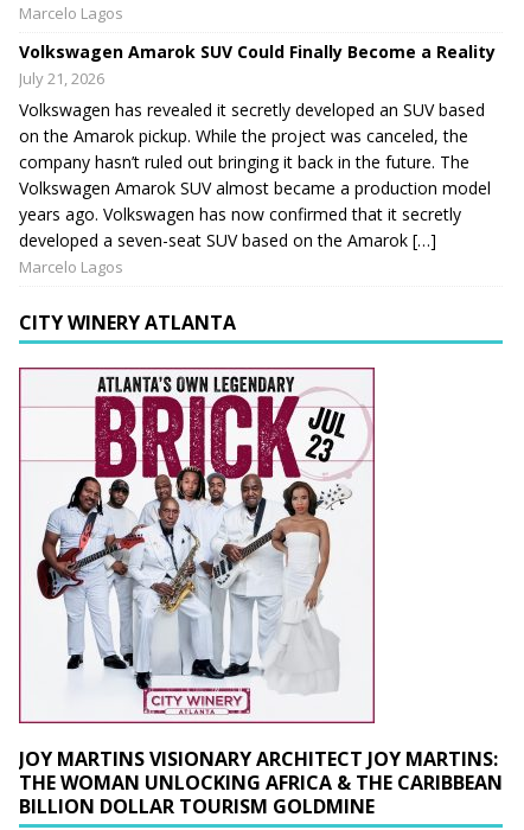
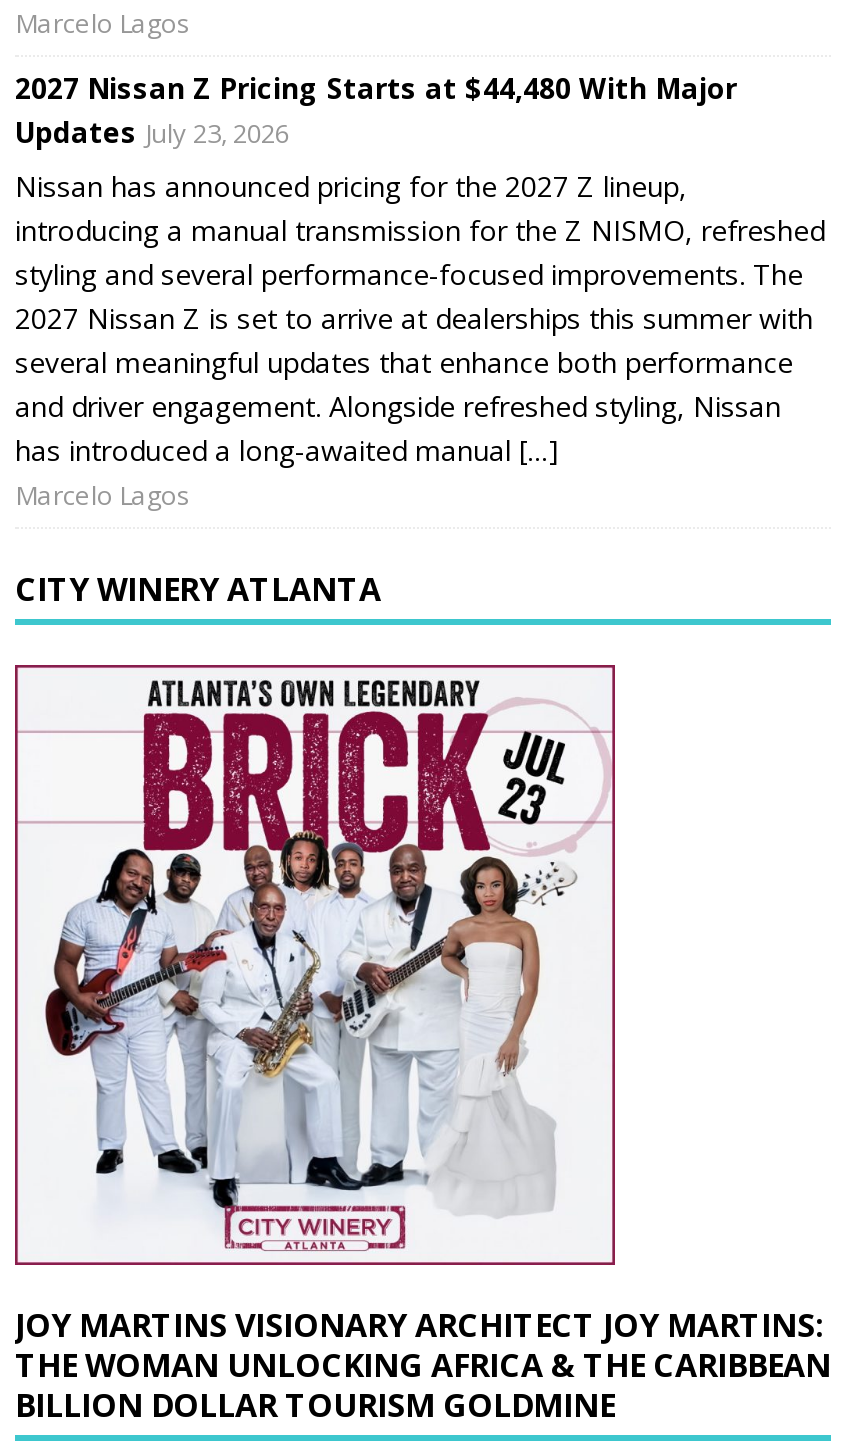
- Volkswagen Amarok SUV Could Finally Become a Reality
- July 21, 2026
- Volkswagen has revealed it secretly developed an SUV based
- on the Amarok pickup. While the project was canceled, the
- company hasn’t ruled out bringing it back in the future. The
- Volkswagen Amarok SUV almost became a production model
- years ago. Volkswagen has now confirmed that it secretly
- developed a seven-seat SUV based on the Amarok […]
+ 2027 Nissan Z Pricing Starts at $44,480 With Major
+ Updates July 23, 2026
+ Nissan has announced pricing for the 2027 Z lineup,
+ introducing a manual transmission for the Z NISMO, refreshed
+ styling and several performance-focused improvements. The
+ 2027 Nissan Z is set to arrive at dealerships this summer with
+ several meaningful updates that enhance both performance
+ and driver engagement. Alongside refreshed styling, Nissan
+ has introduced a long-awaited manual […]
